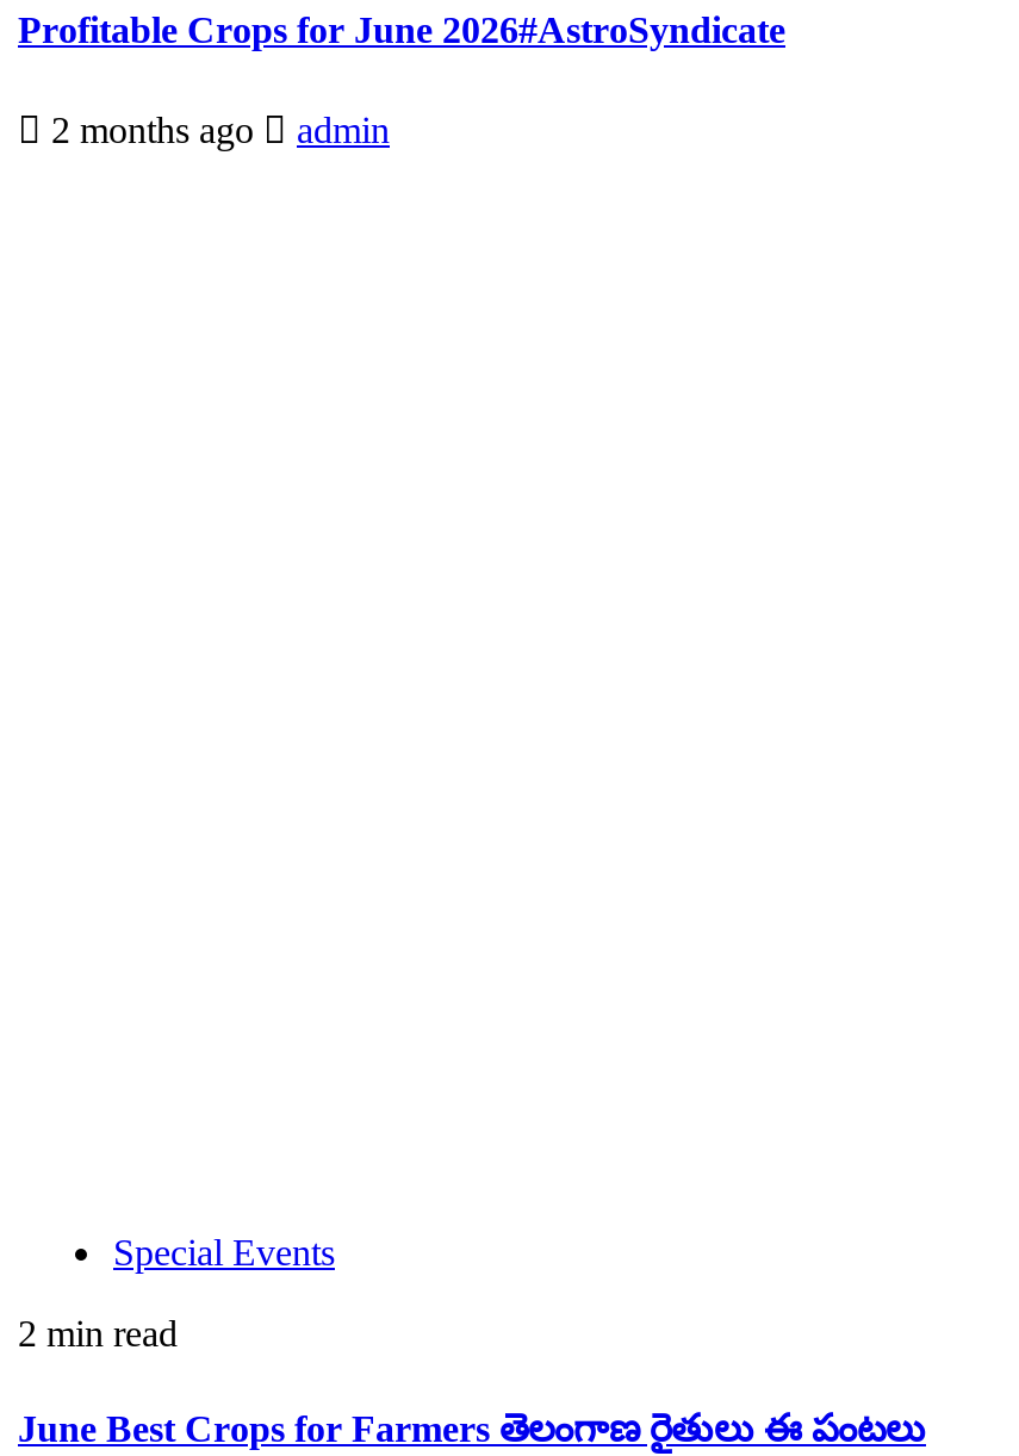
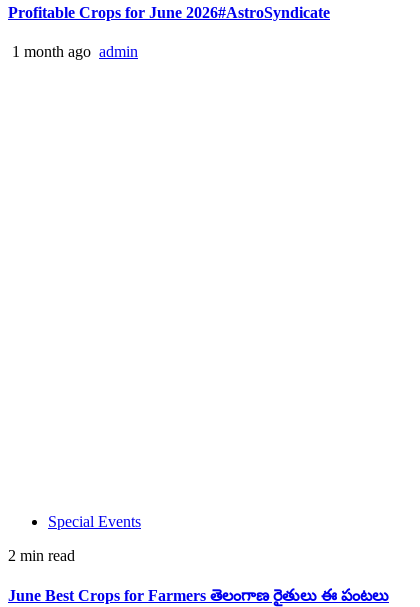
- 2 months ago
- admin
+ 1 month ago admin
